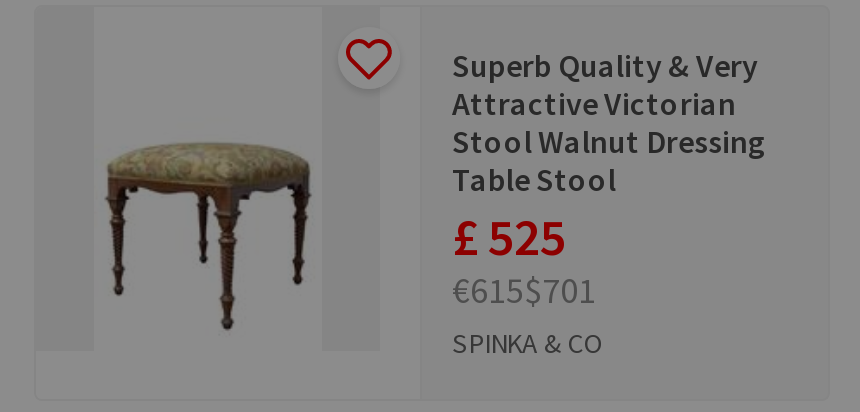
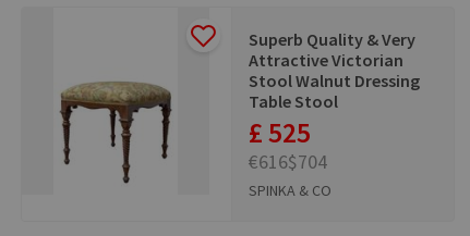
- €615$701
+ €616$704
